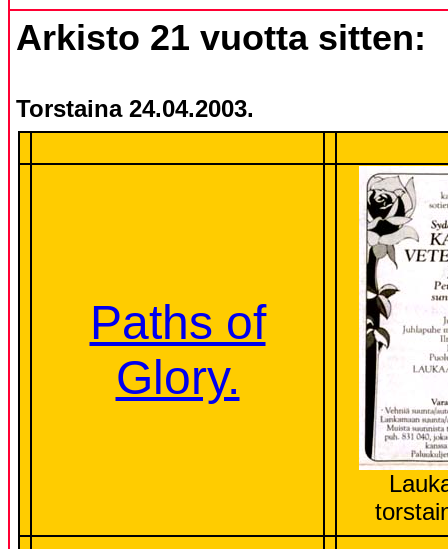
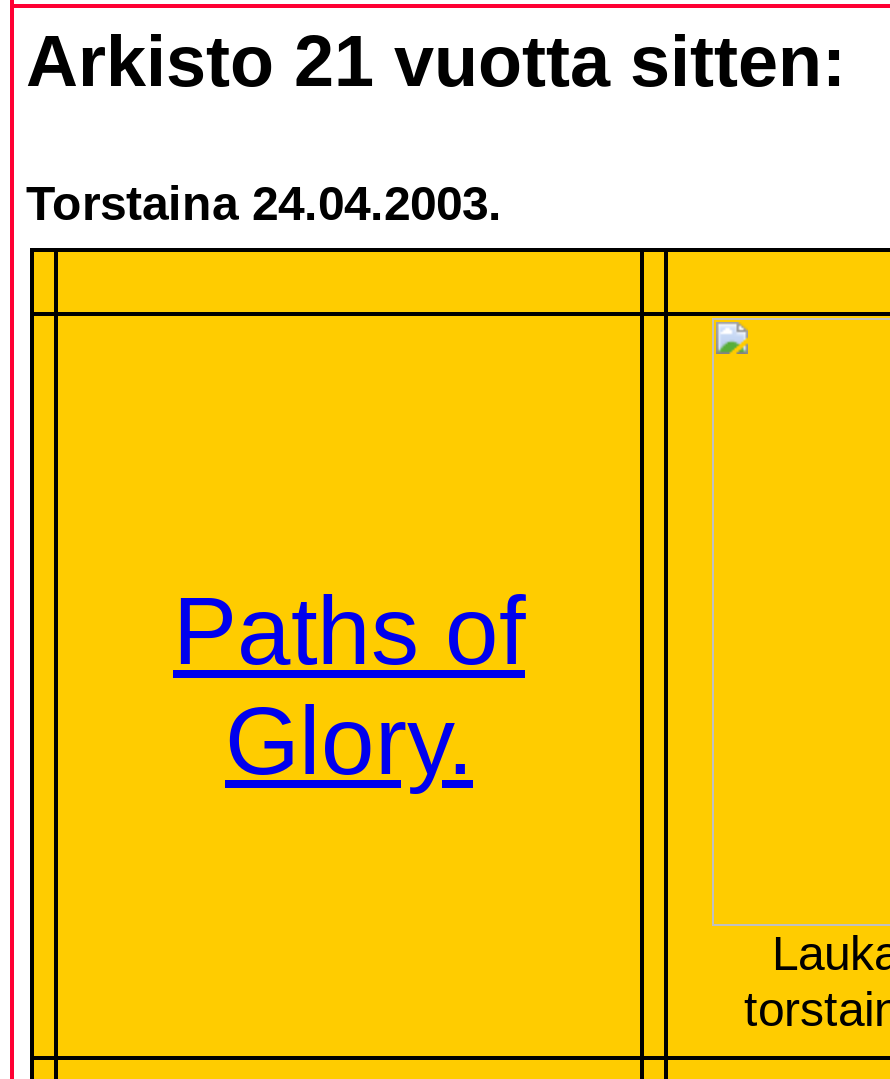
- [image]
